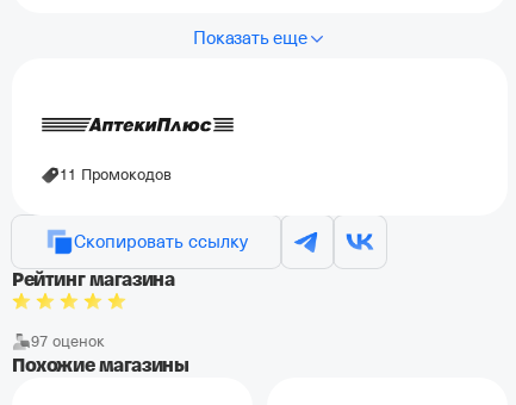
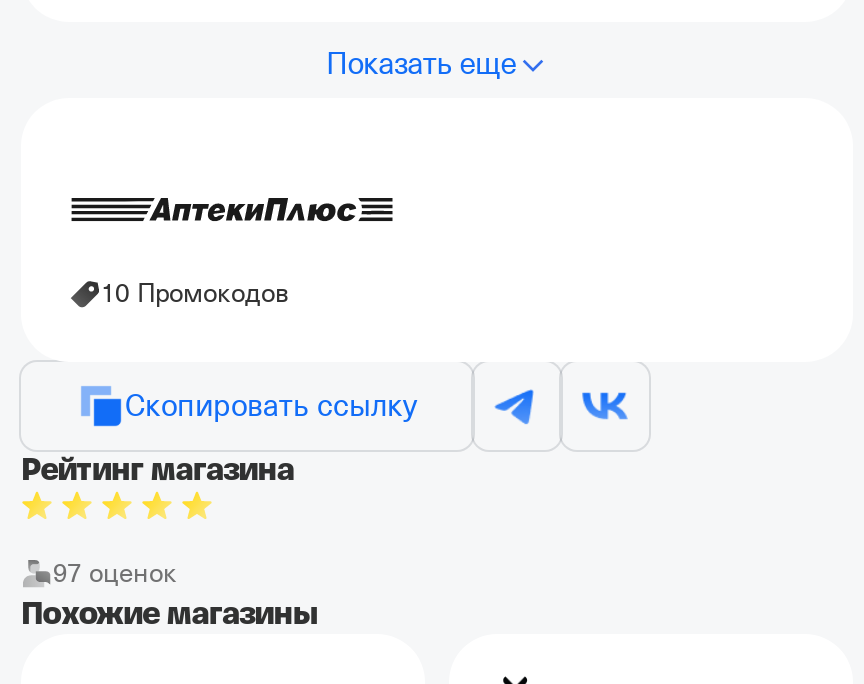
- 11 Промокодов
+ 10 Промокодов
